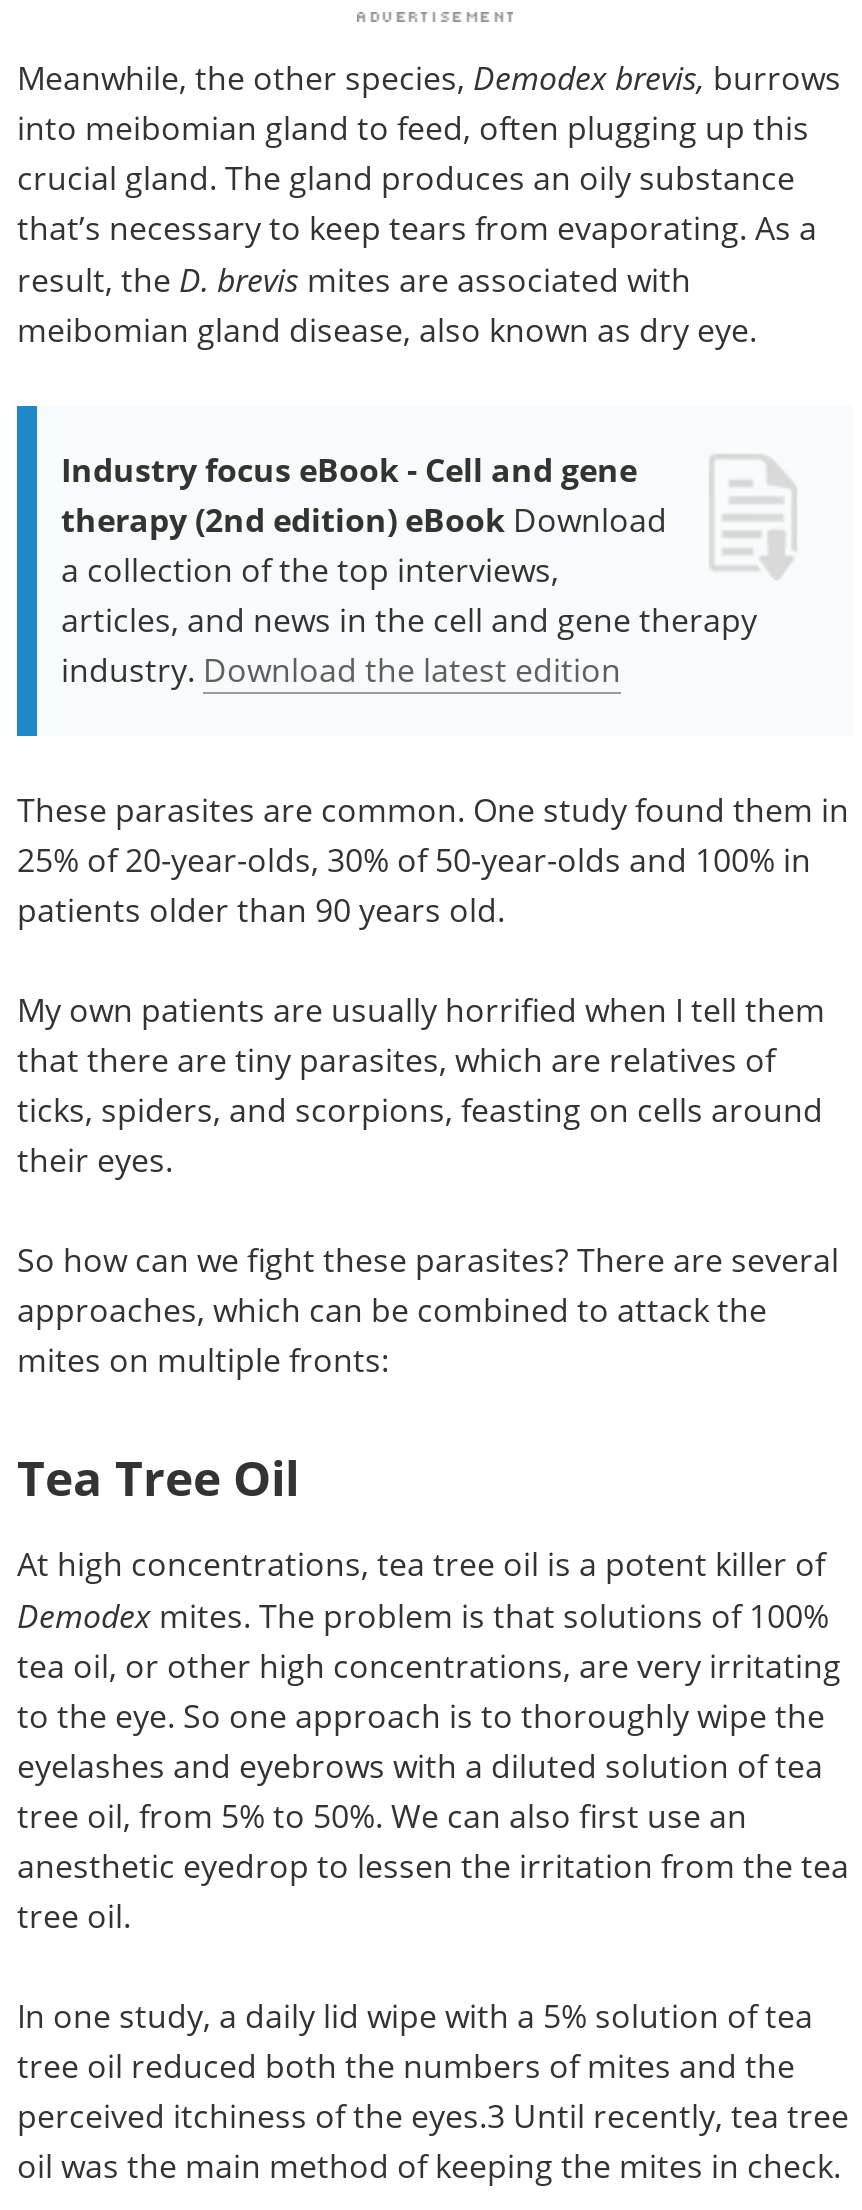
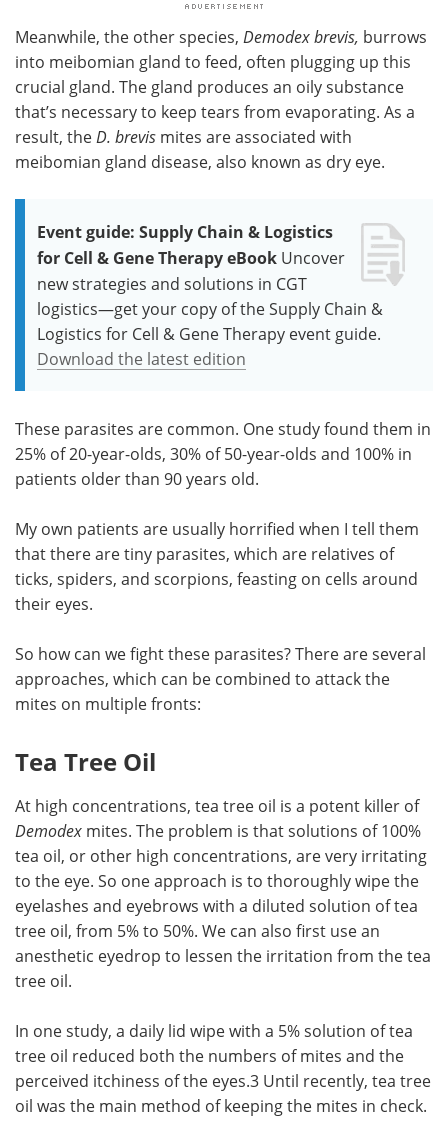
- Industry focus eBook - Cell and gene
- therapy (2nd edition) eBook Download
- a collection of the top interviews,
- articles, and news in the cell and gene therapy
- industry. Download the latest edition
+ Event guide: Supply Chain & Logistics
+ for Cell & Gene Therapy eBook Uncover
+ new strategies and solutions in CGT
+ logistics—get your copy of the Supply Chain &
+ Logistics for Cell & Gene Therapy event guide.
+ Download the latest edition
